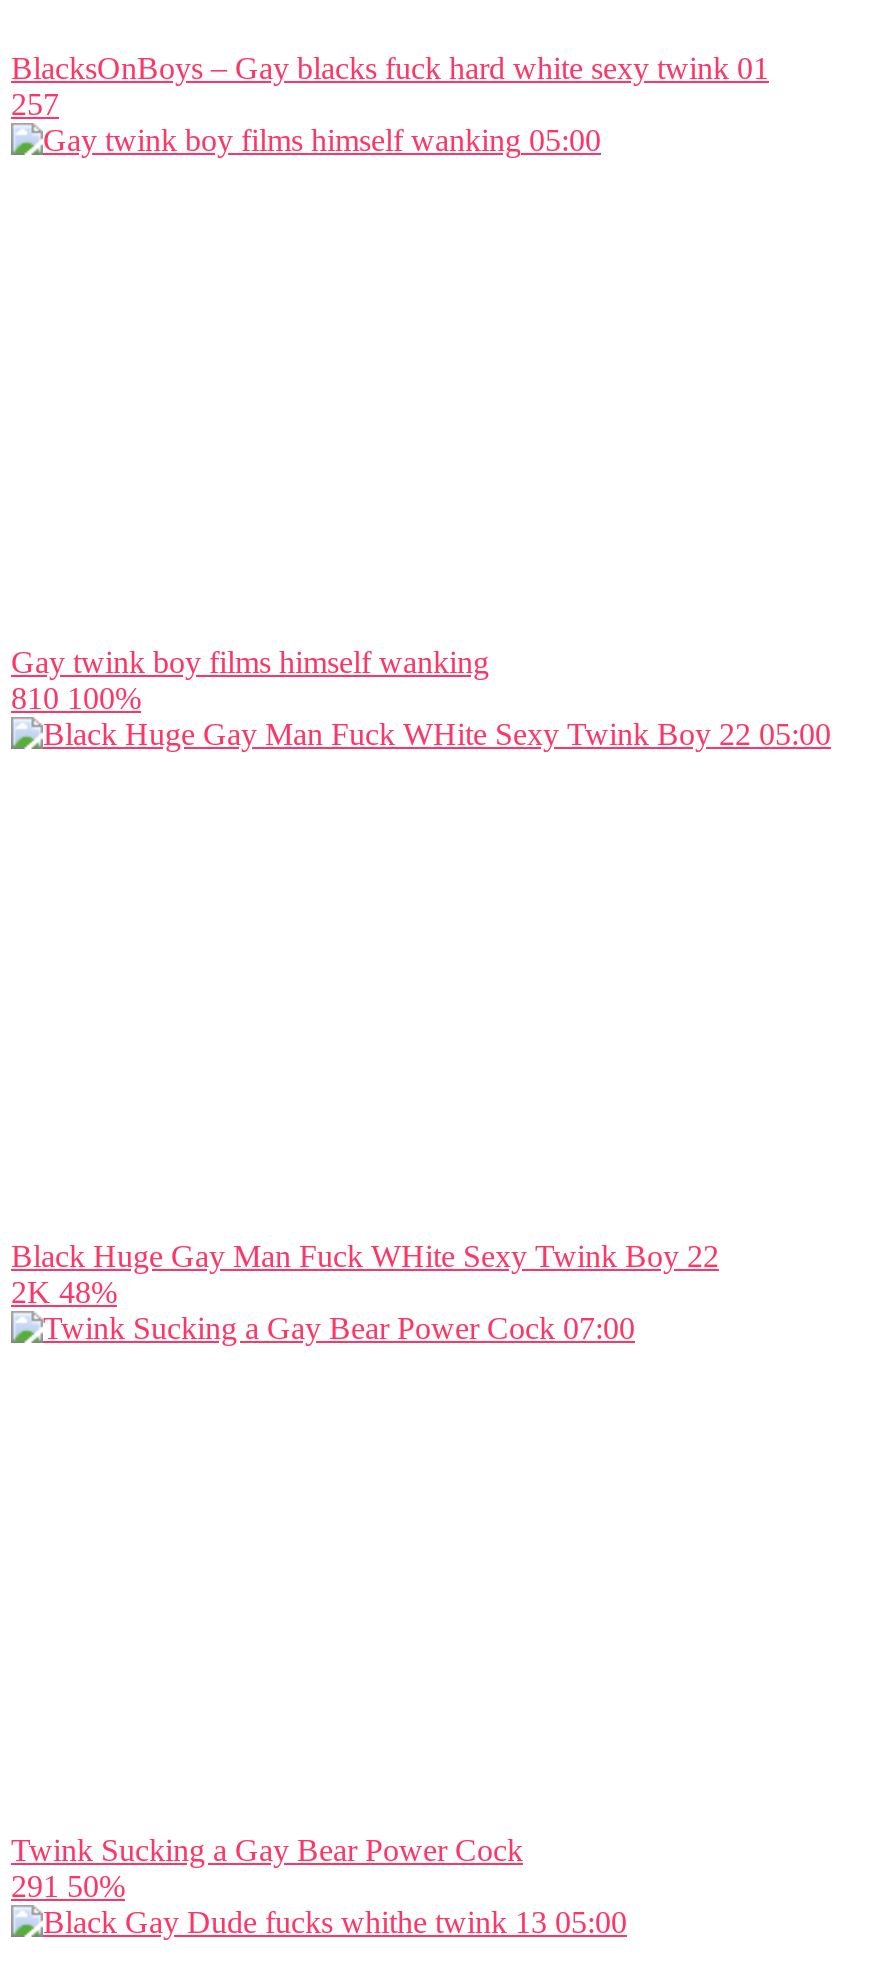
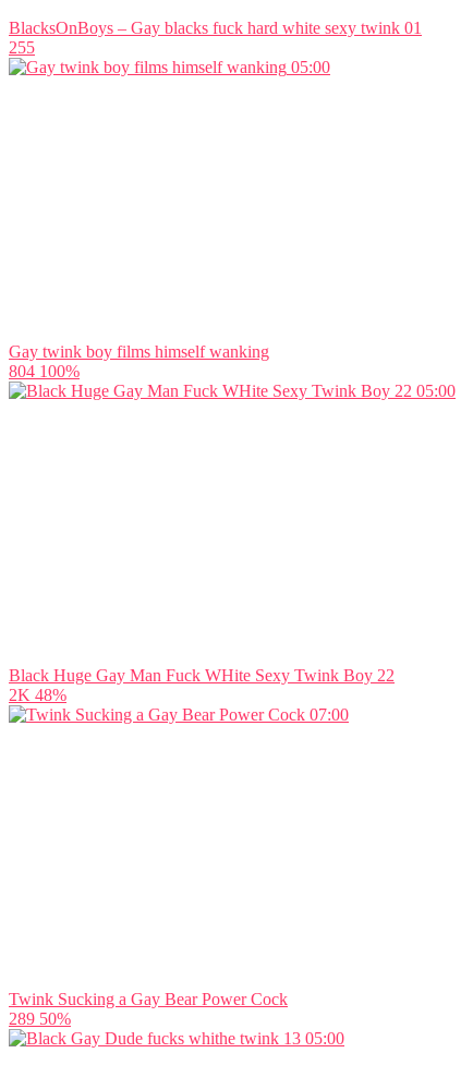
- 257
+ 255

- 810 100%
+ 804 100%

- 291 50%
+ 289 50%
